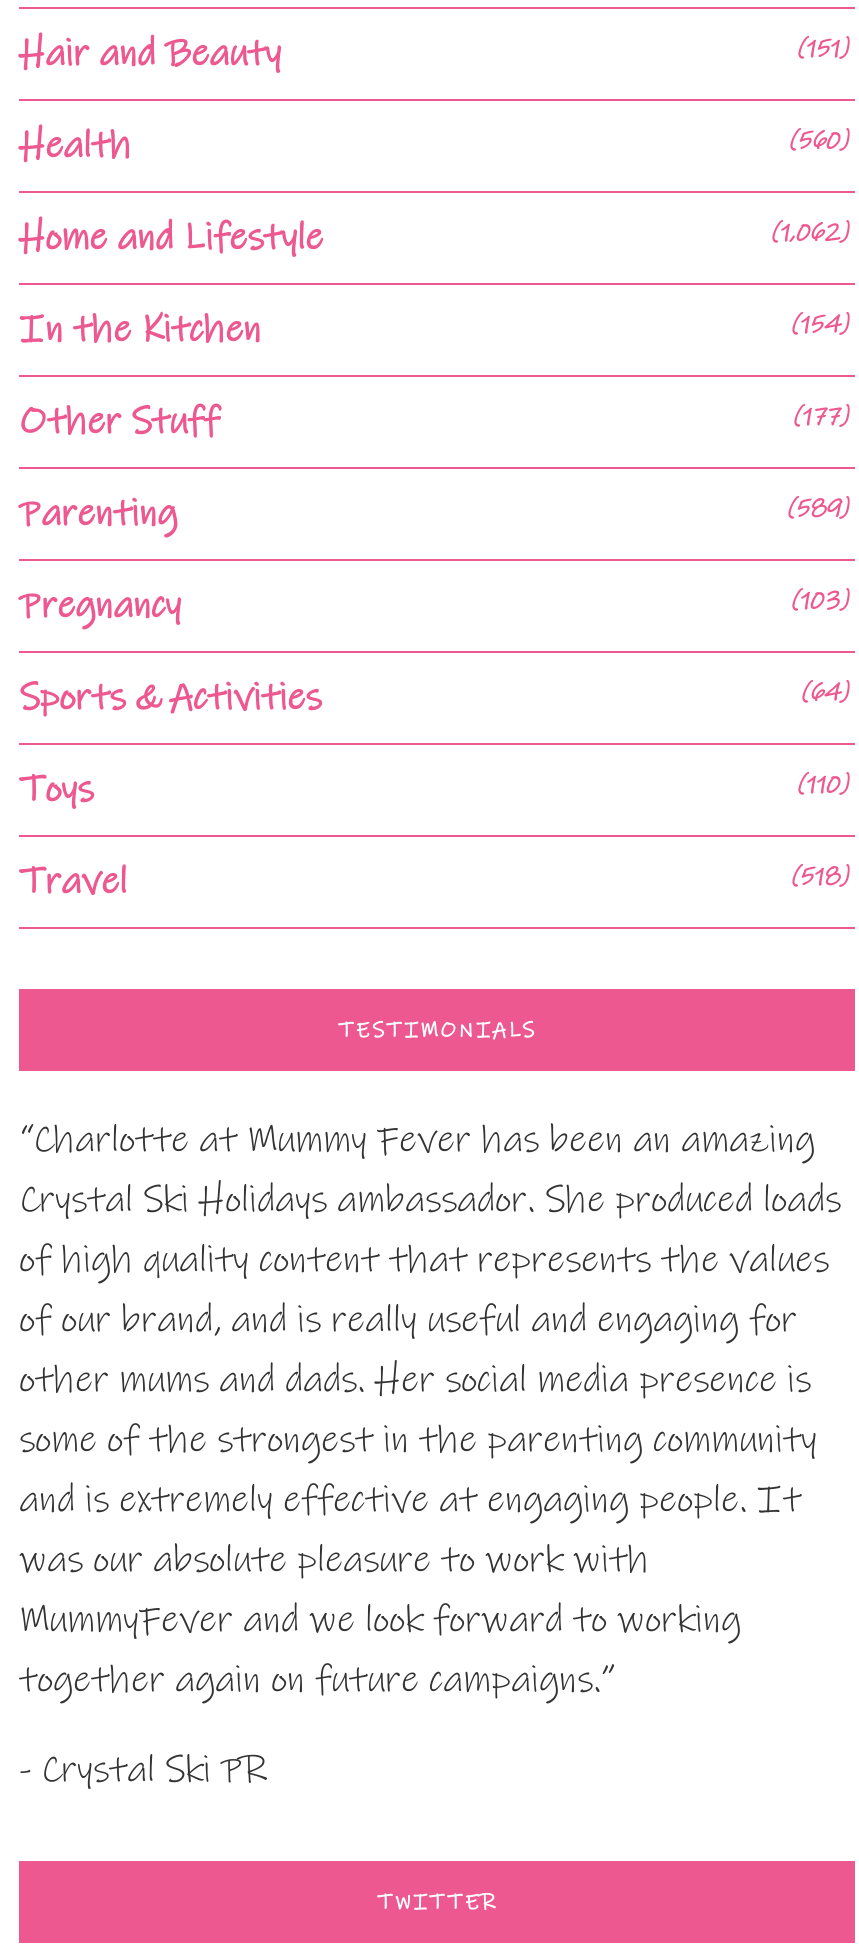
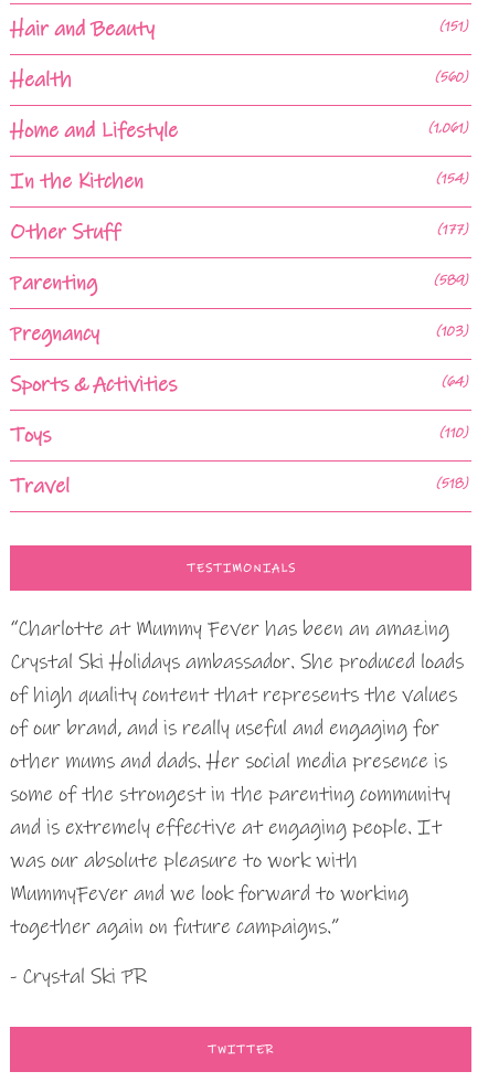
- (1,062)
+ (1,061)
